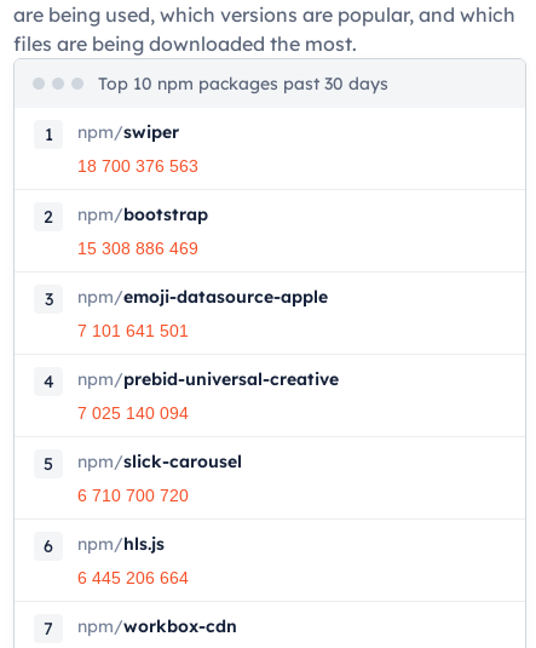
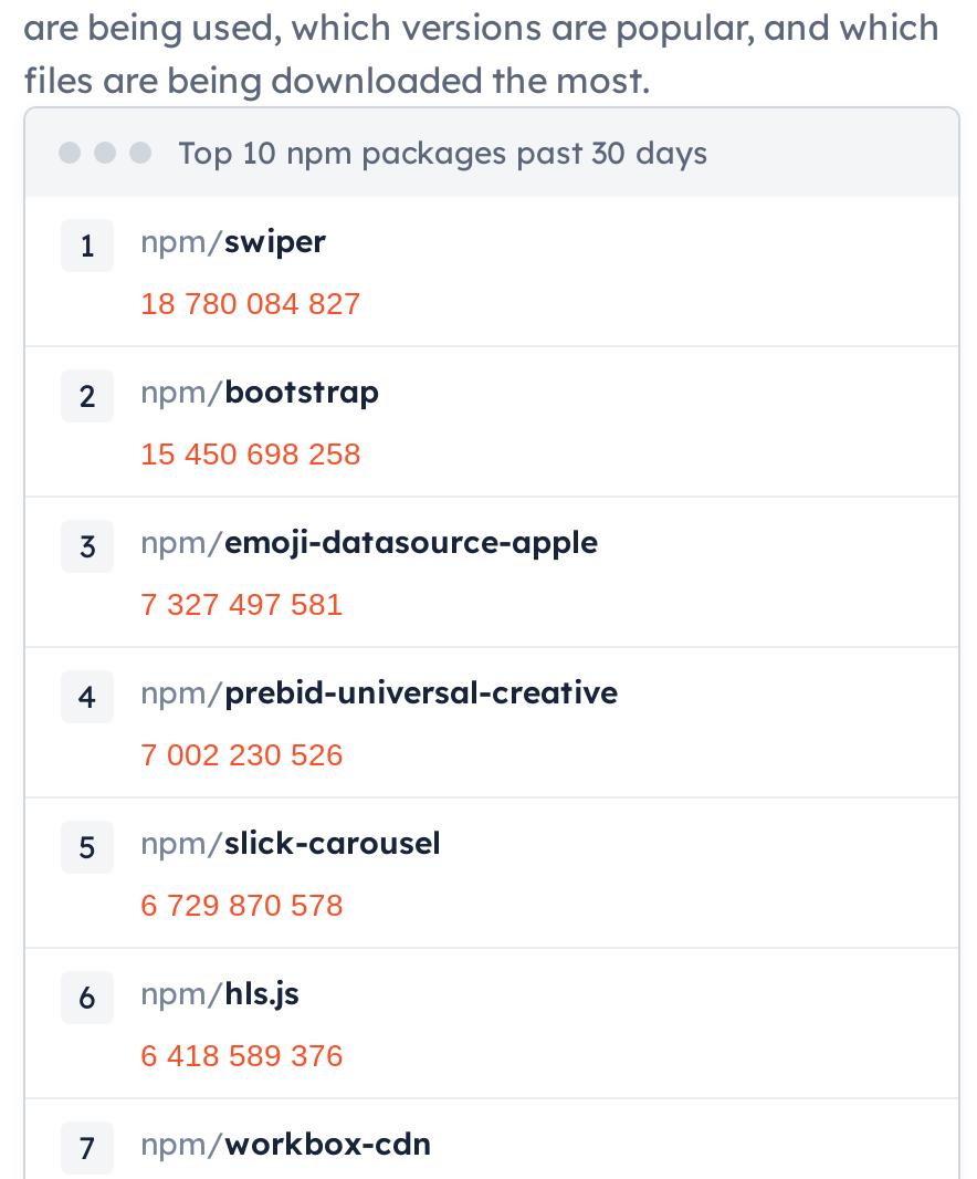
- 18 700 376 563
+ 18 780 084 827

- 15 308 886 469
+ 15 450 698 258

- 7 101 641 501
+ 7 327 497 581

- 7 025 140 094
+ 7 002 230 526

- 6 710 700 720
+ 6 729 870 578

- 6 445 206 664
+ 6 418 589 376
